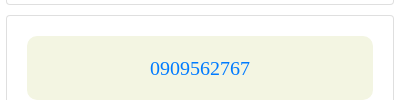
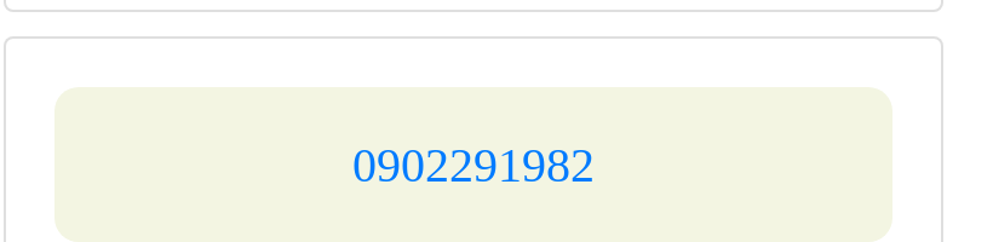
- 0909562767
+ 0902291982
